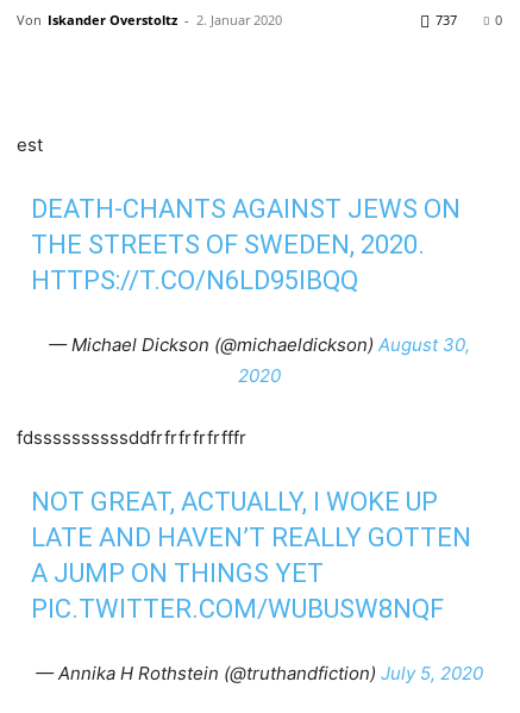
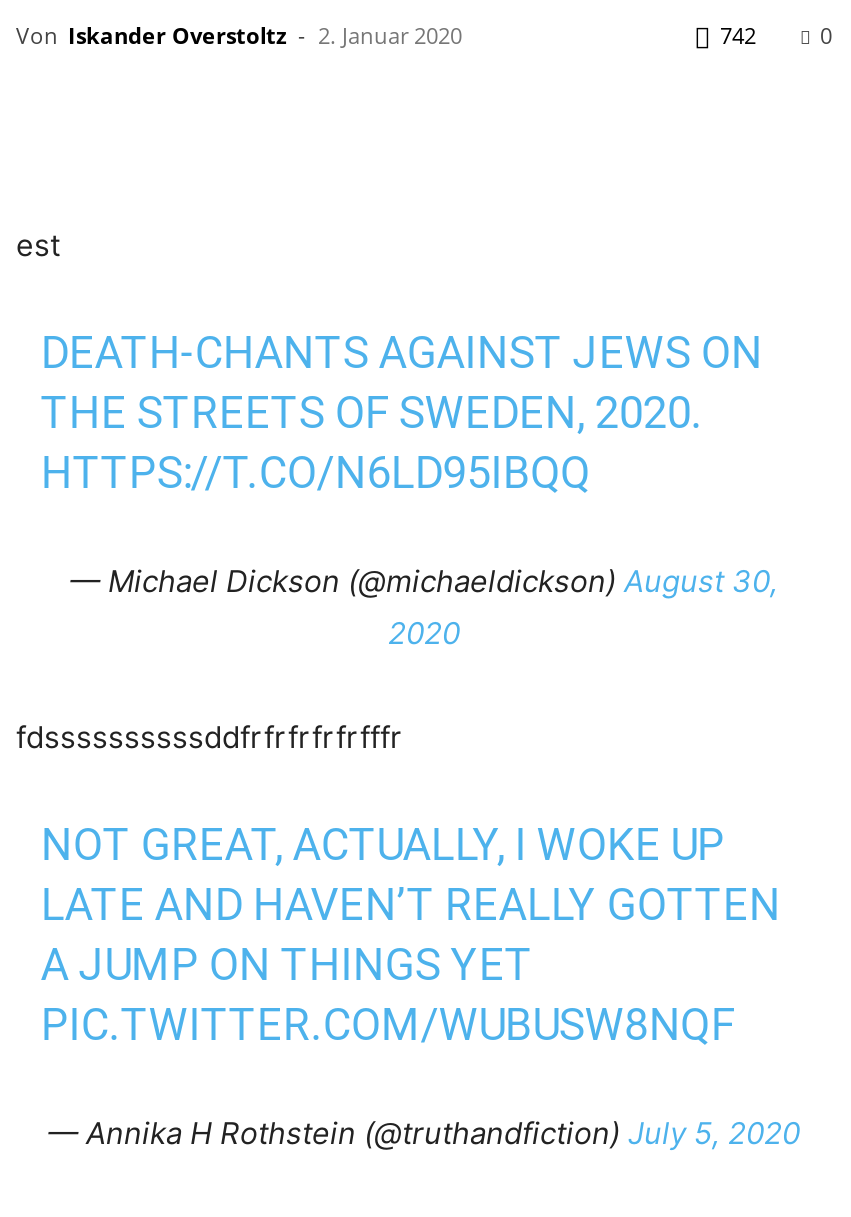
- 737
+ 742
